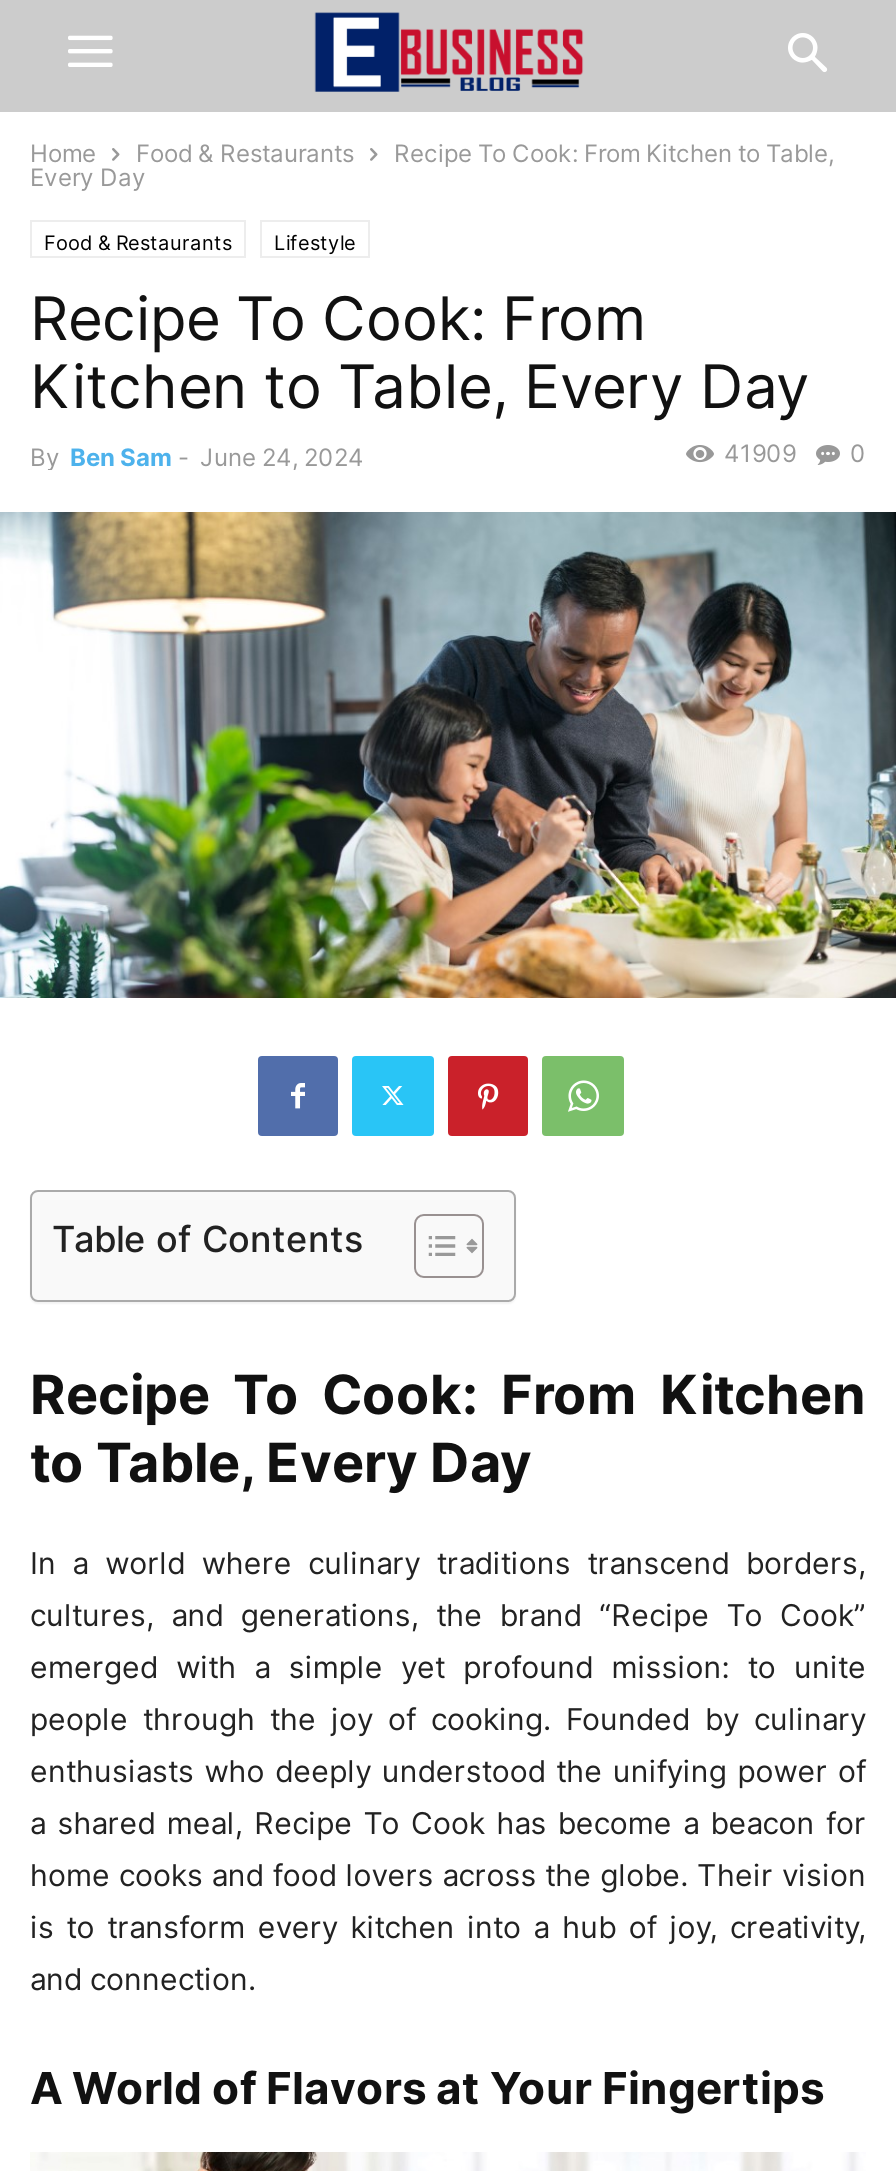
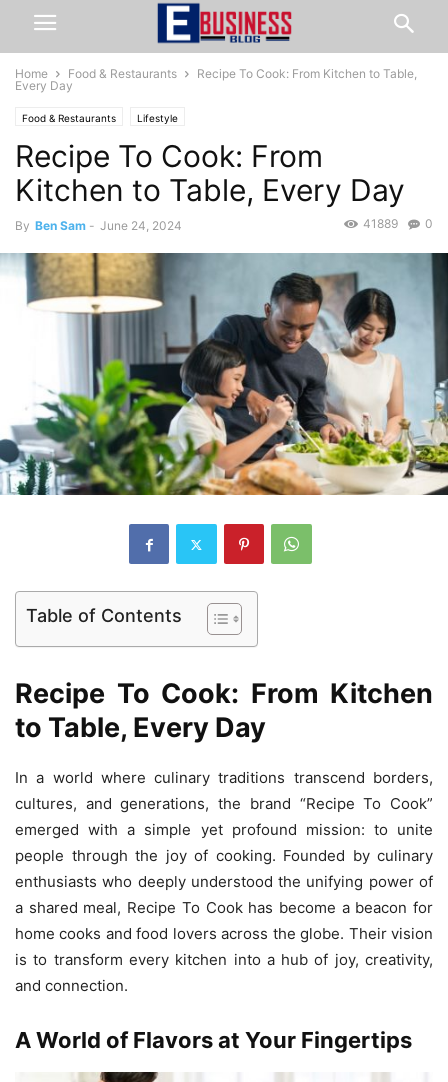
- 41909 0
+ 41889 0
